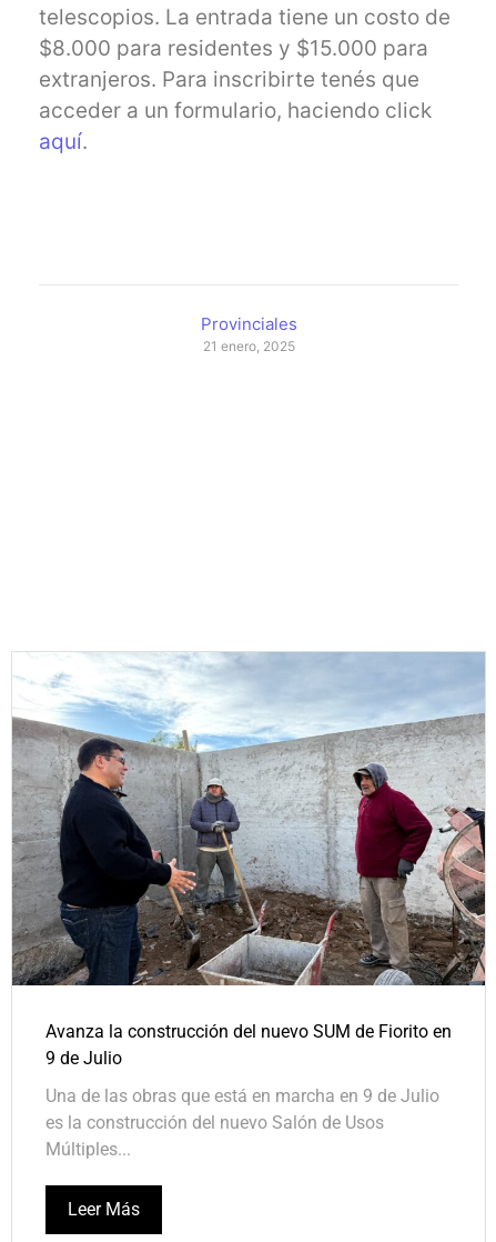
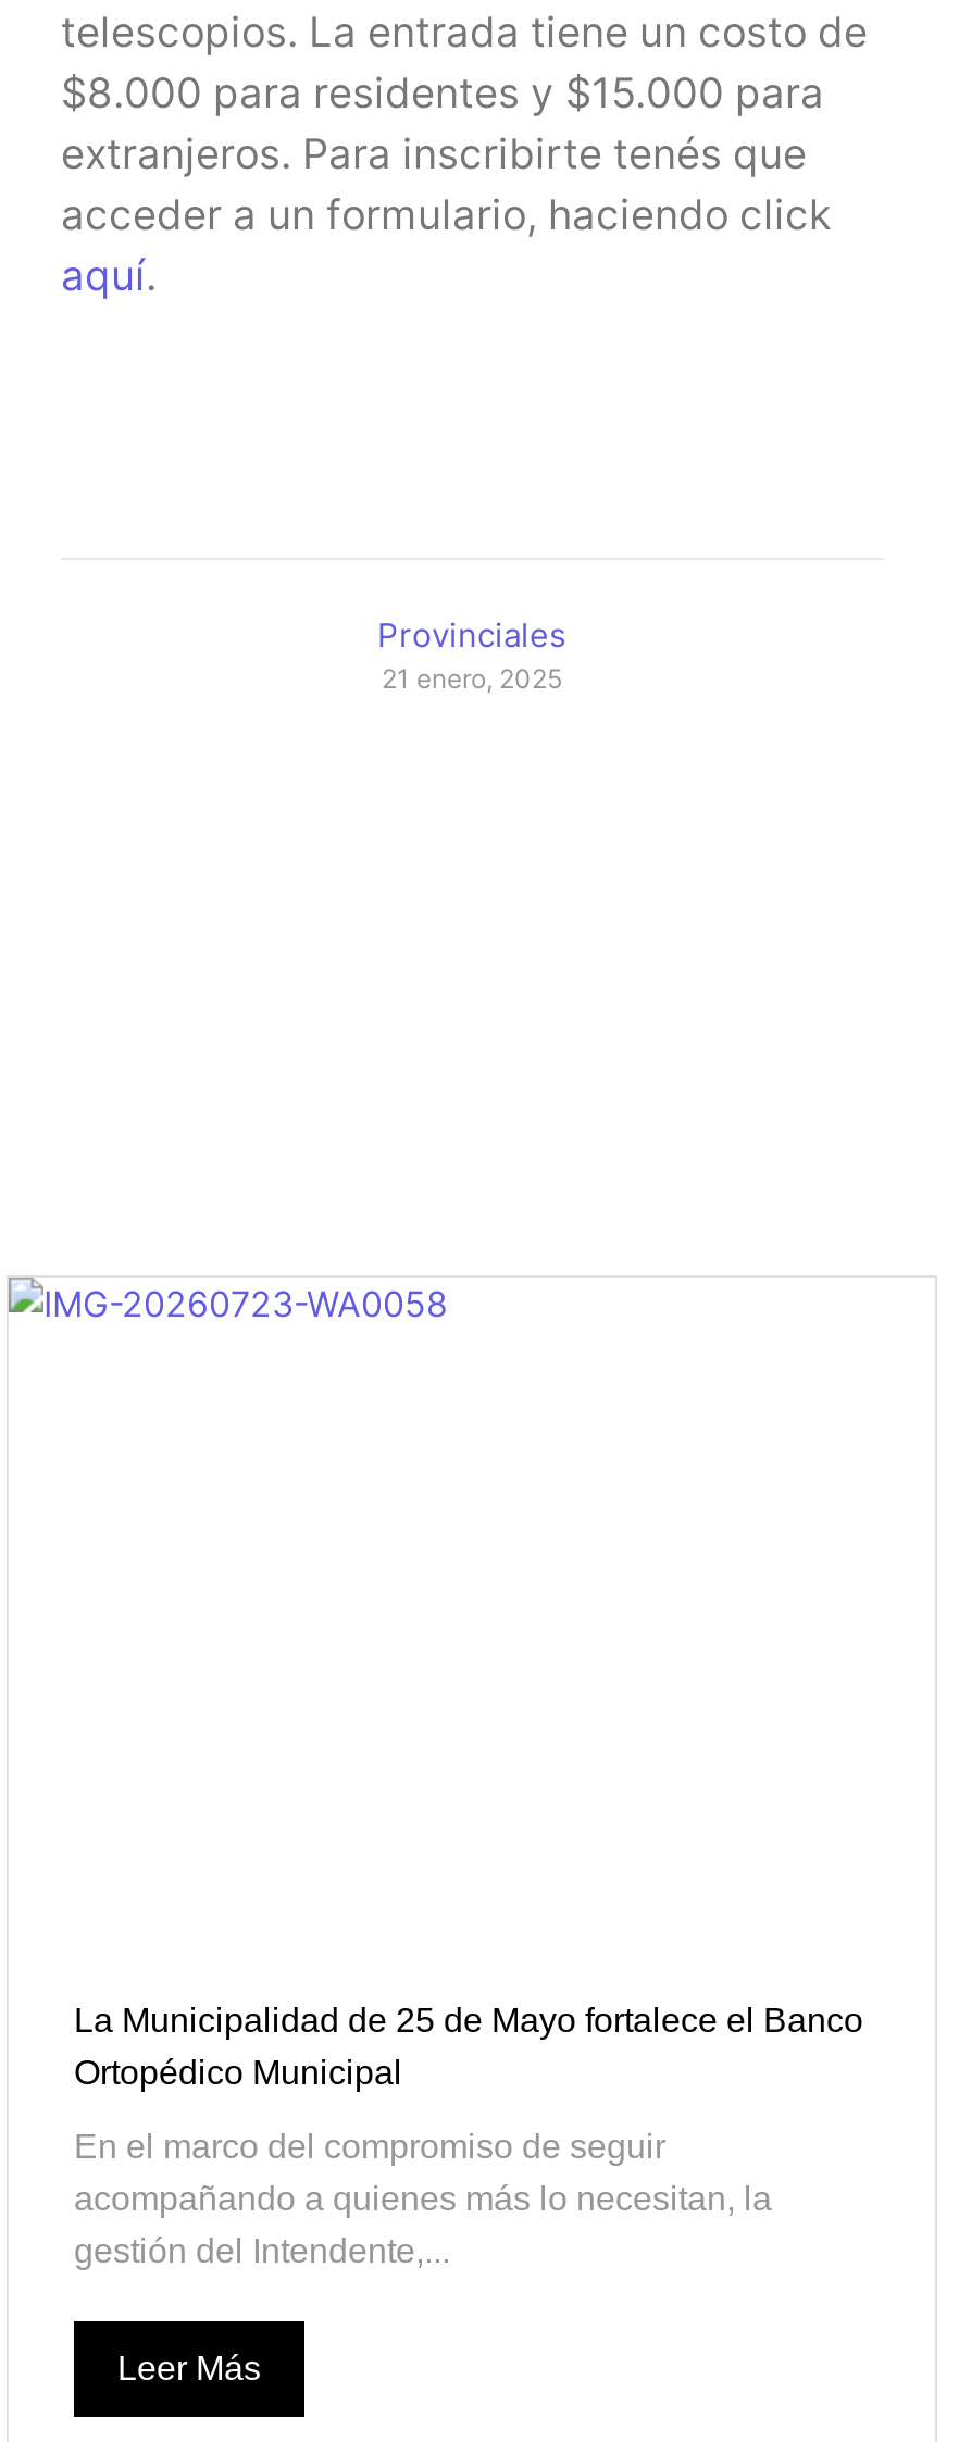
- [image]

- Avanza la construcción del nuevo SUM de Fiorito en
- 9 de Julio
+ La Municipalidad de 25 de Mayo fortalece el Banco
+ Ortopédico Municipal

- Una de las obras que está en marcha en 9 de Julio
- es la construcción del nuevo Salón de Usos
- Múltiples...
+ En el marco del compromiso de seguir
+ acompañando a quienes más lo necesitan, la
+ gestión del Intendente,...
